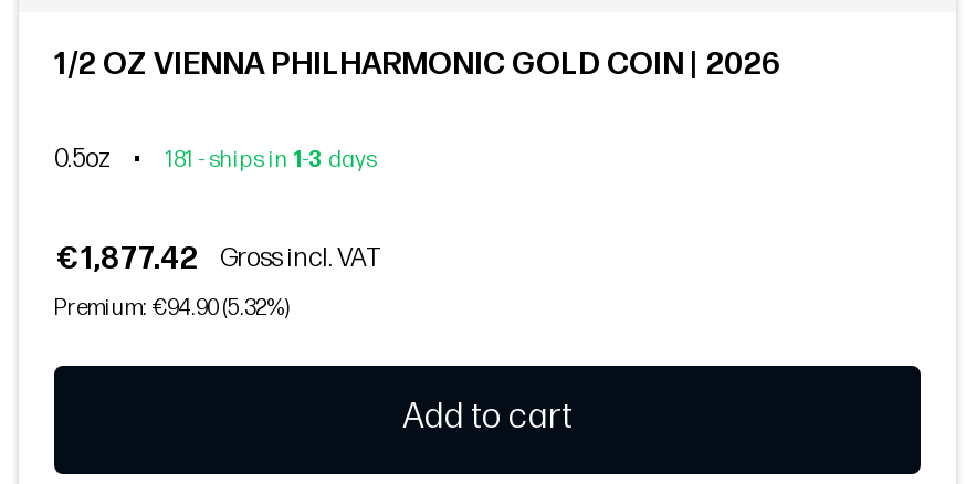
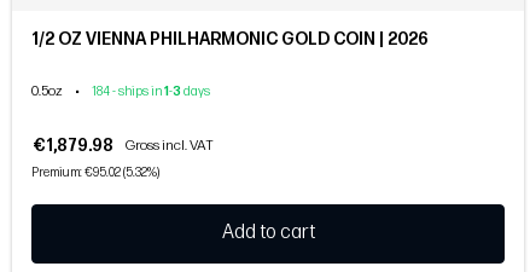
- 181 - ships in 1-3 days
+ 184 - ships in 1-3 days

- €1,877.42 Gross incl. VAT
+ €1,879.98 Gross incl. VAT

- Premium: €94.90 (5.32%)
+ Premium: €95.02 (5.32%)
